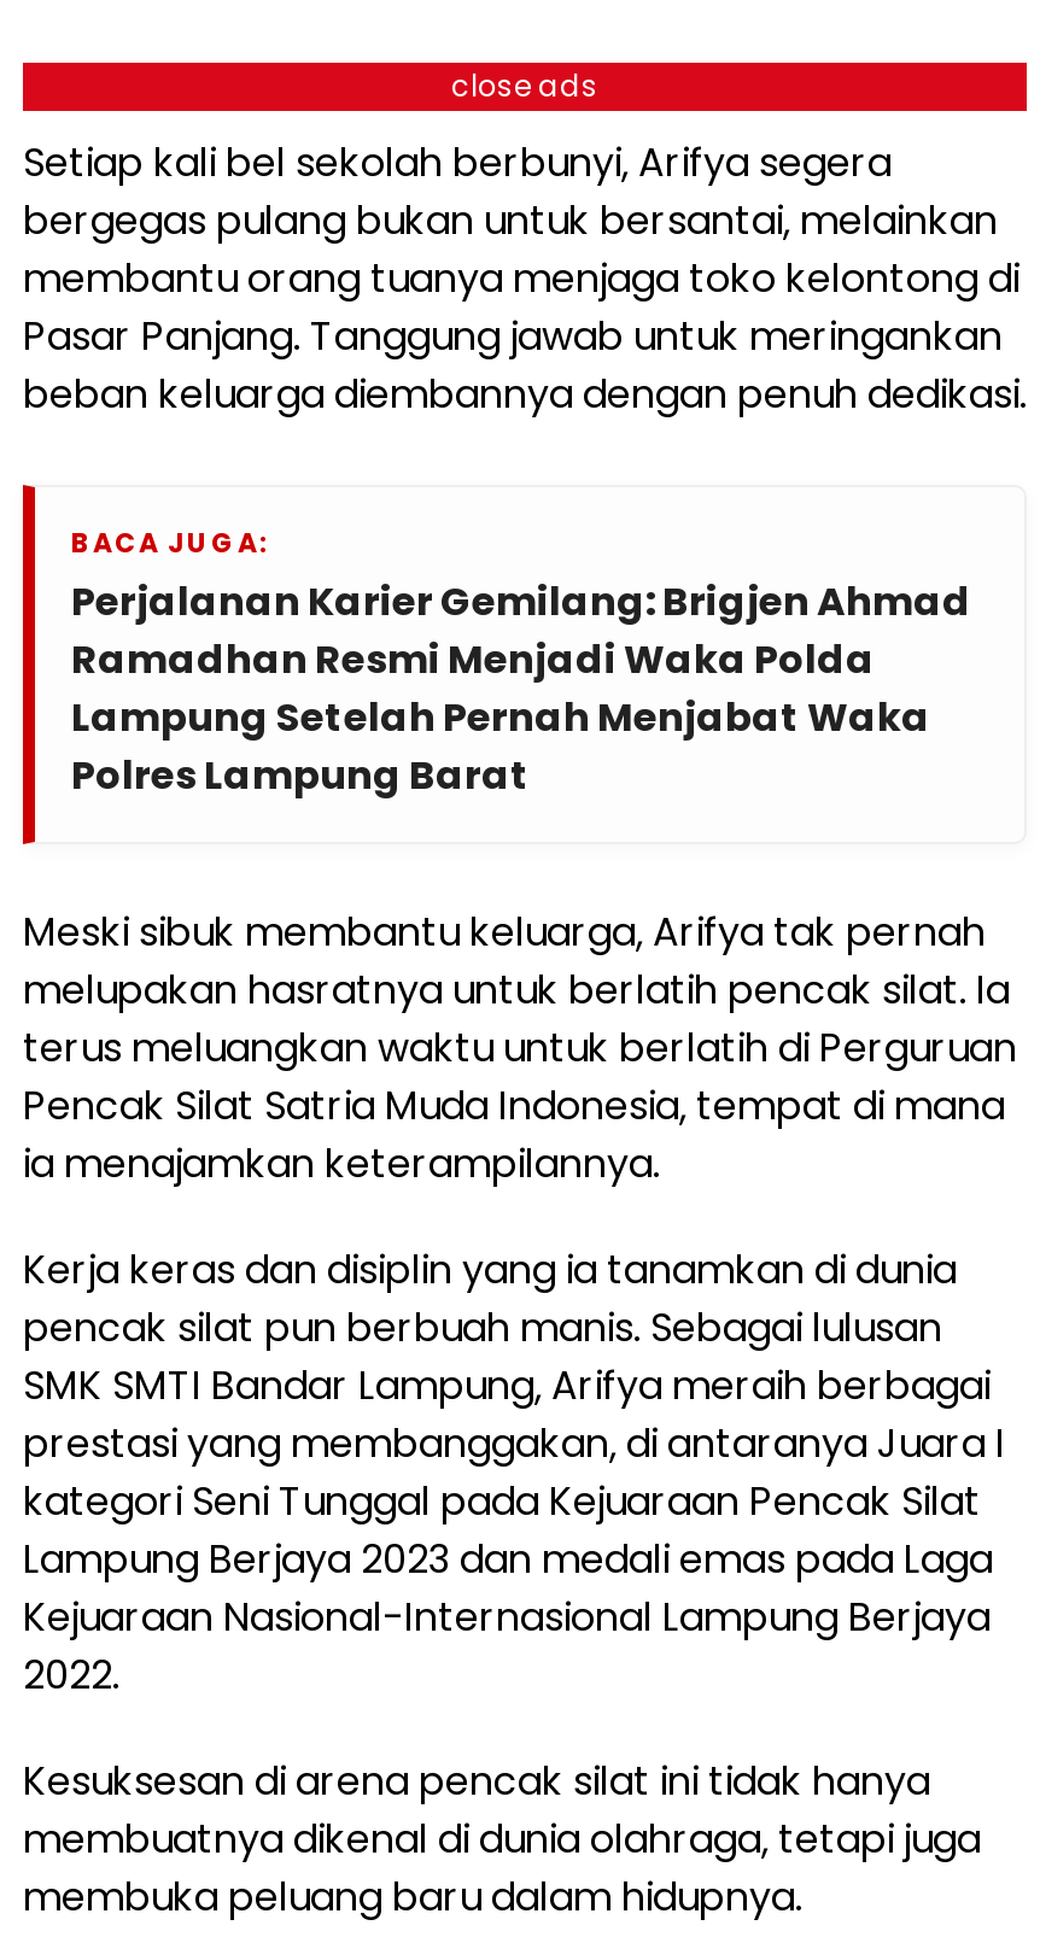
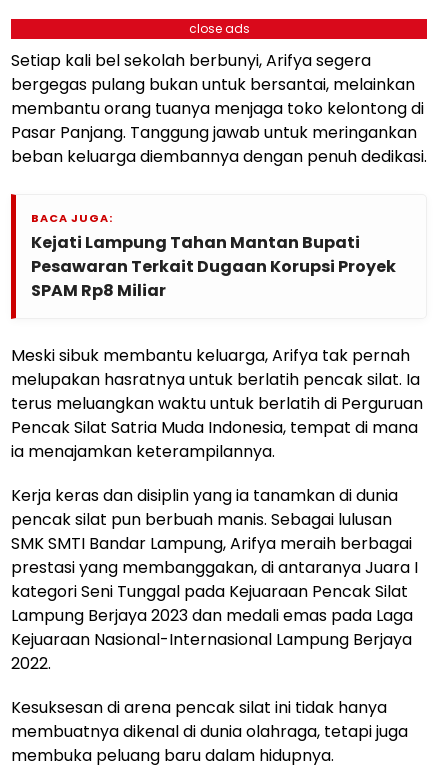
- Perjalanan Karier Gemilang: Brigjen Ahmad
- Ramadhan Resmi Menjadi Waka Polda
- Lampung Setelah Pernah Menjabat Waka
- Polres Lampung Barat
+ Kejati Lampung Tahan Mantan Bupati
+ Pesawaran Terkait Dugaan Korupsi Proyek
+ SPAM Rp8 Miliar
